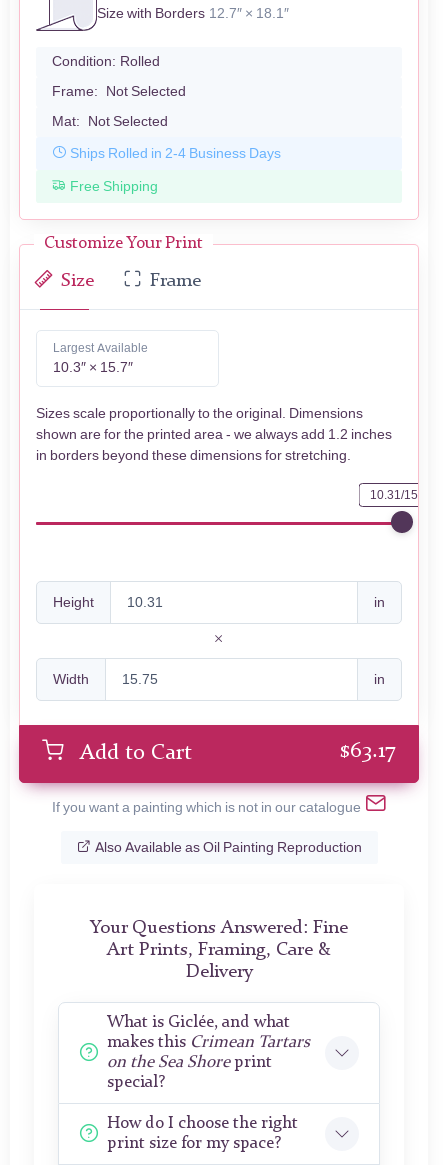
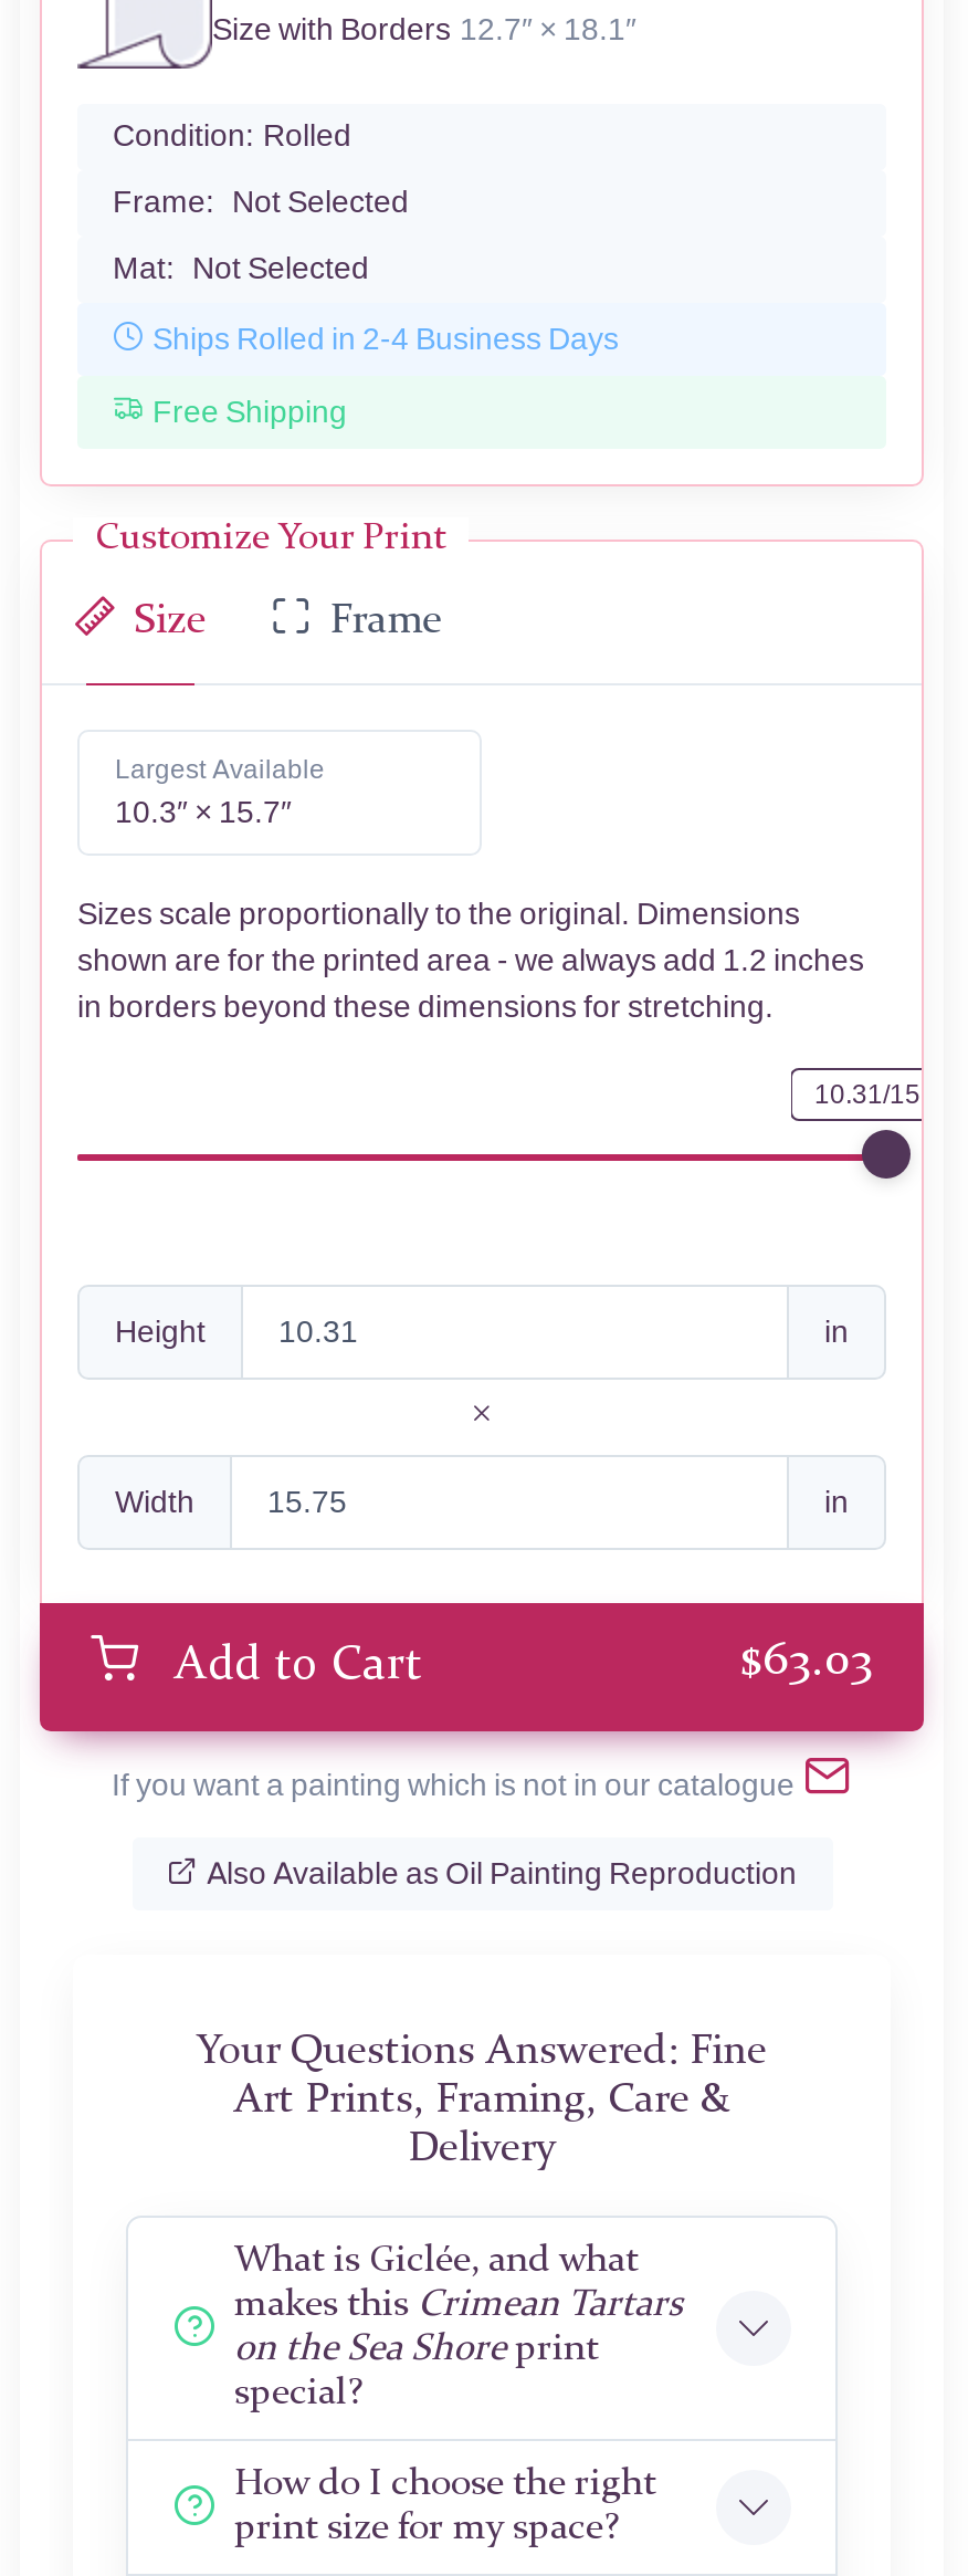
- $63.17
+ $63.03
